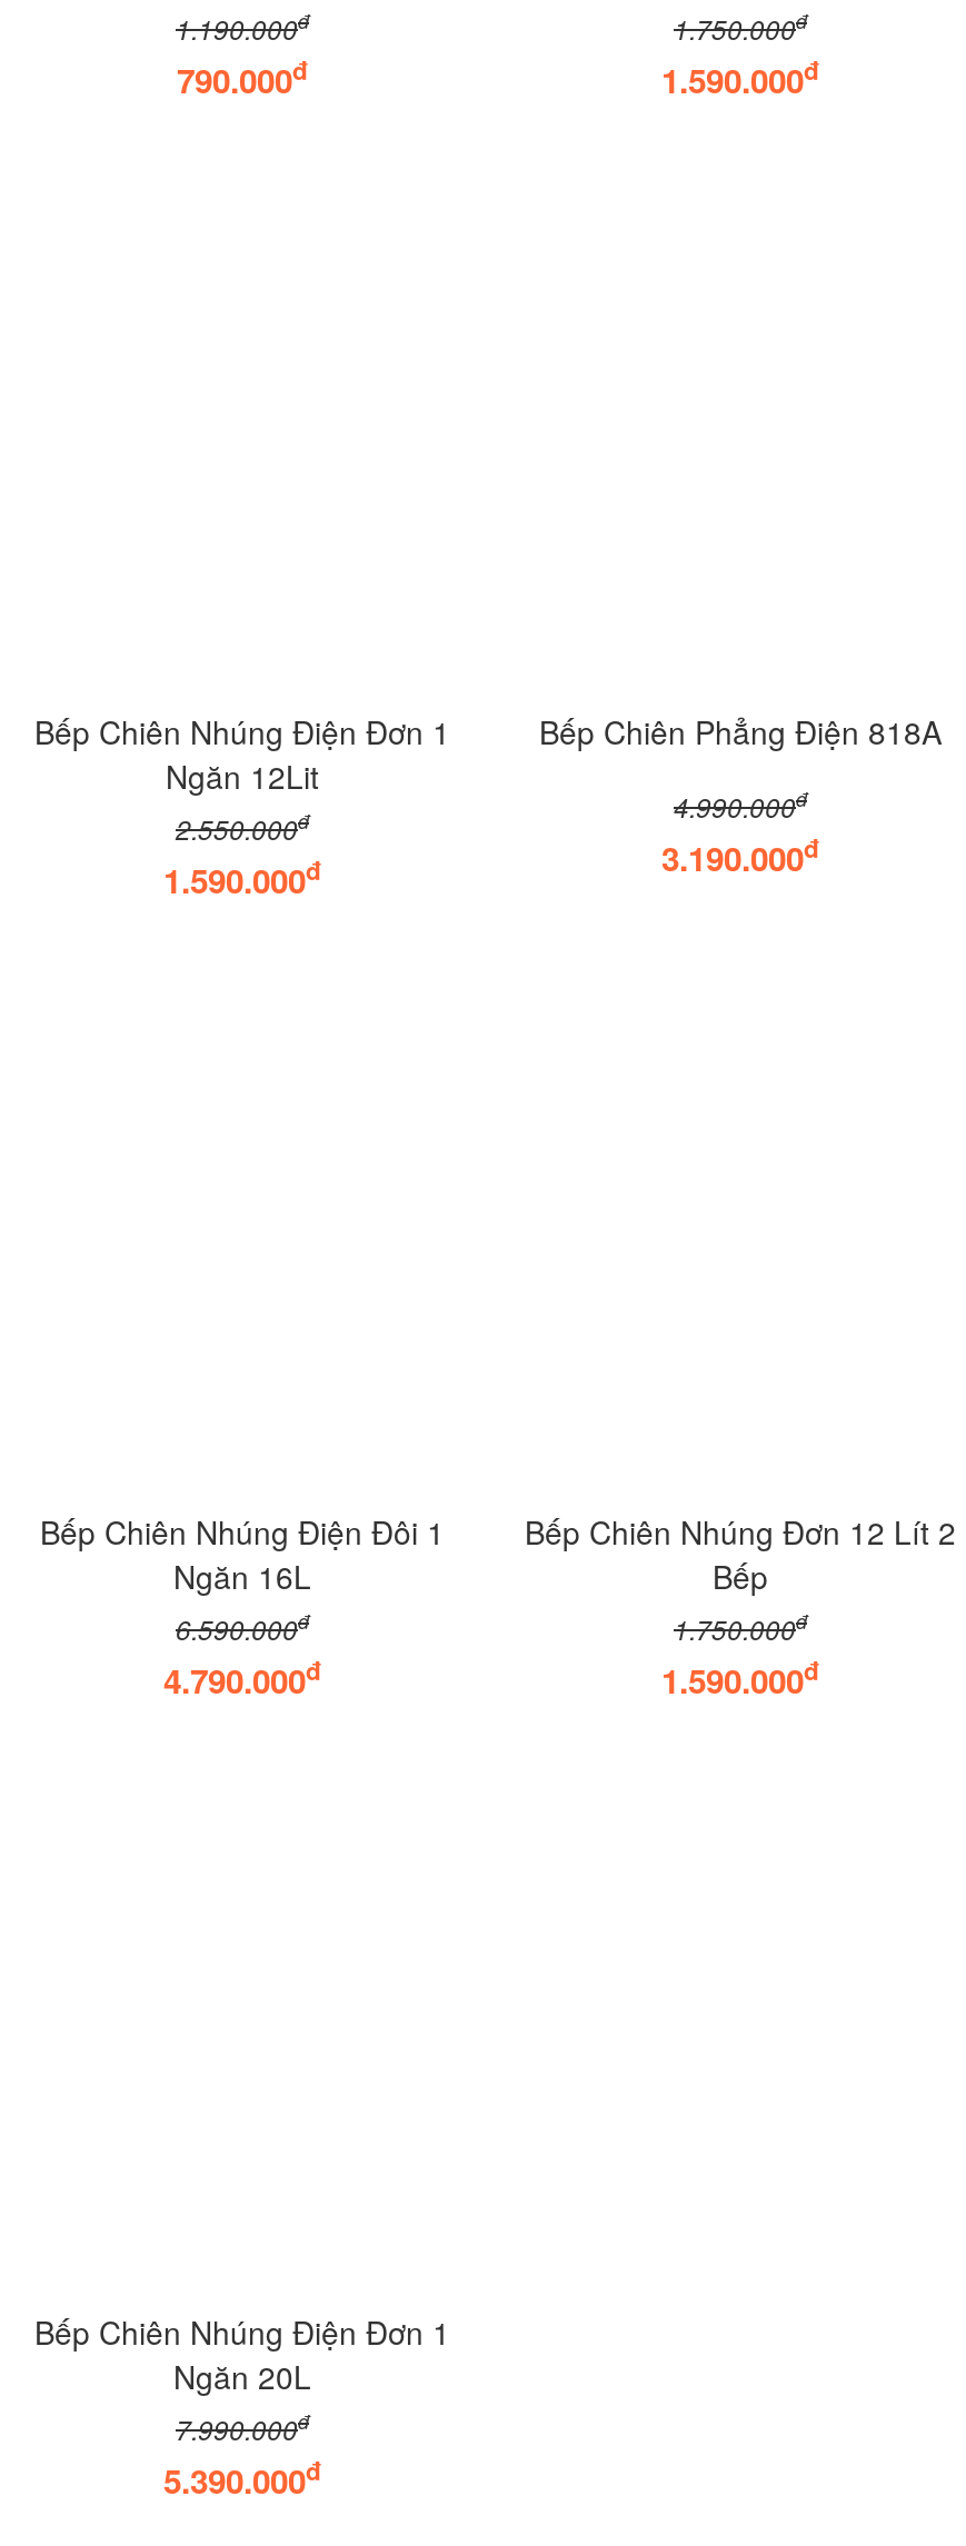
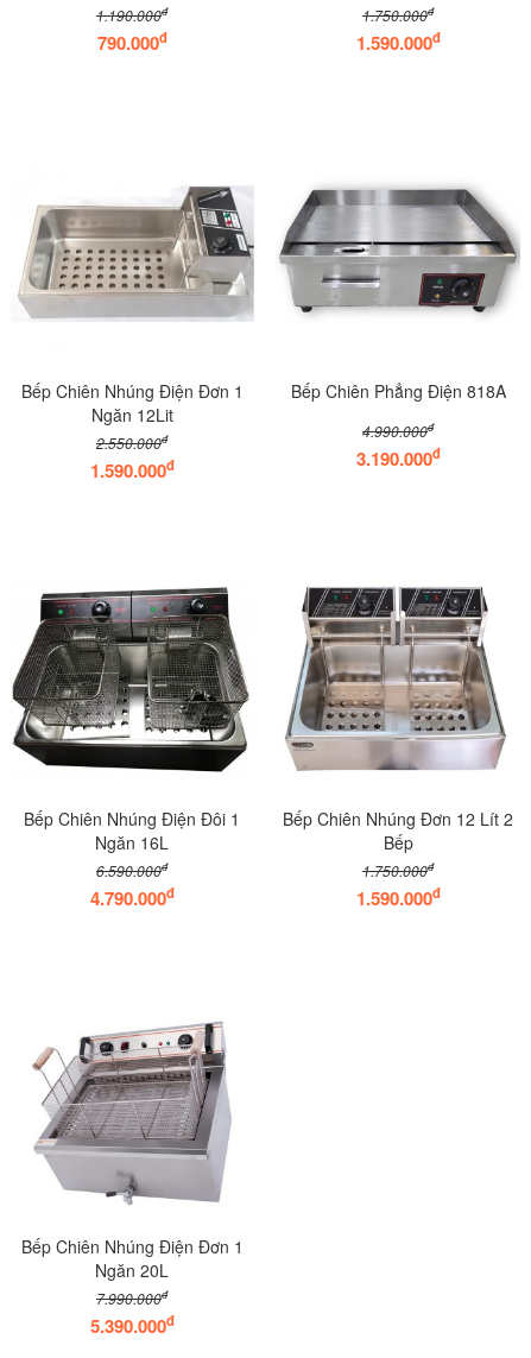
+ [image]

+ [image]

+ [image]

+ [image]

+ [image]
